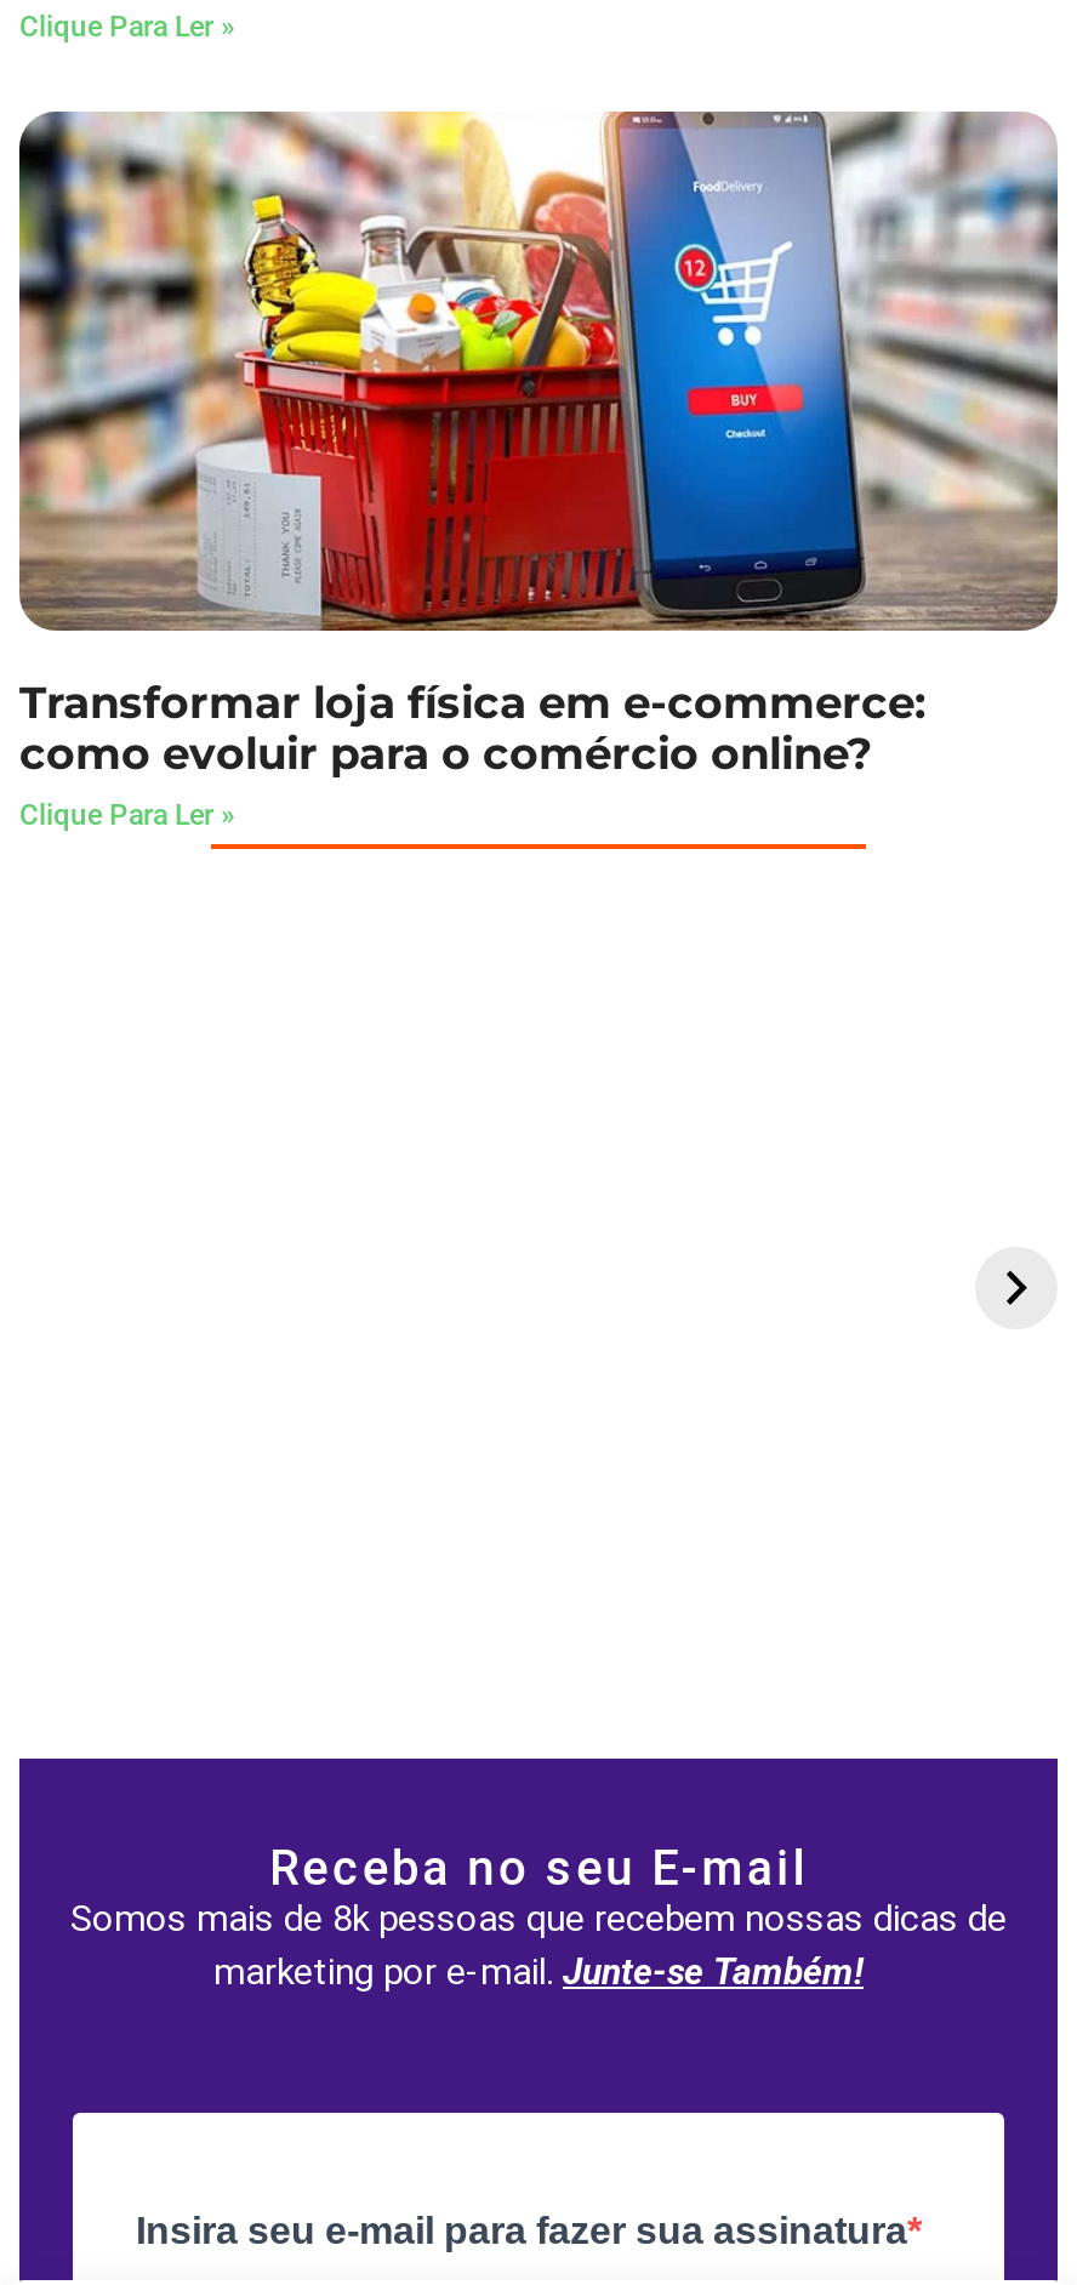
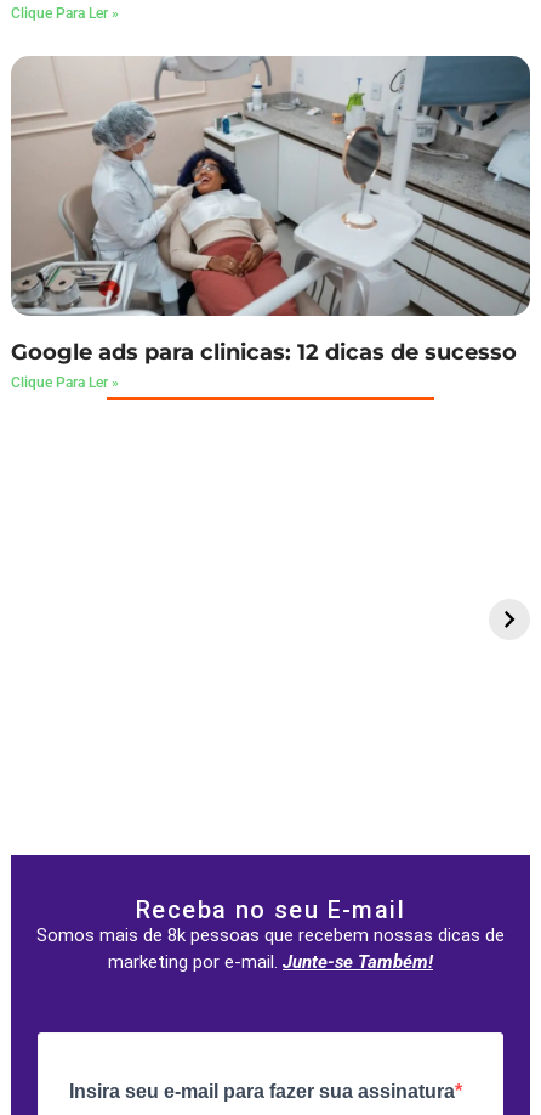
- [image]
- Transformar loja física em e-commerce:
- como evoluir para o comércio online?
+ [image]
+ Google ads para clinicas: 12 dicas de sucesso
